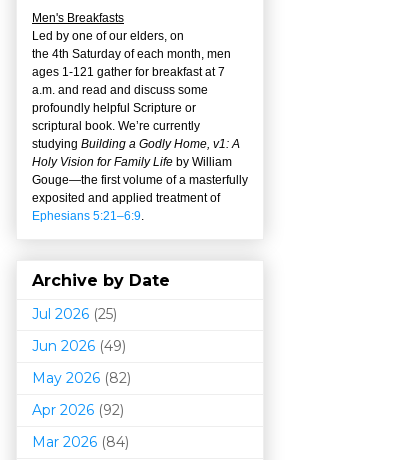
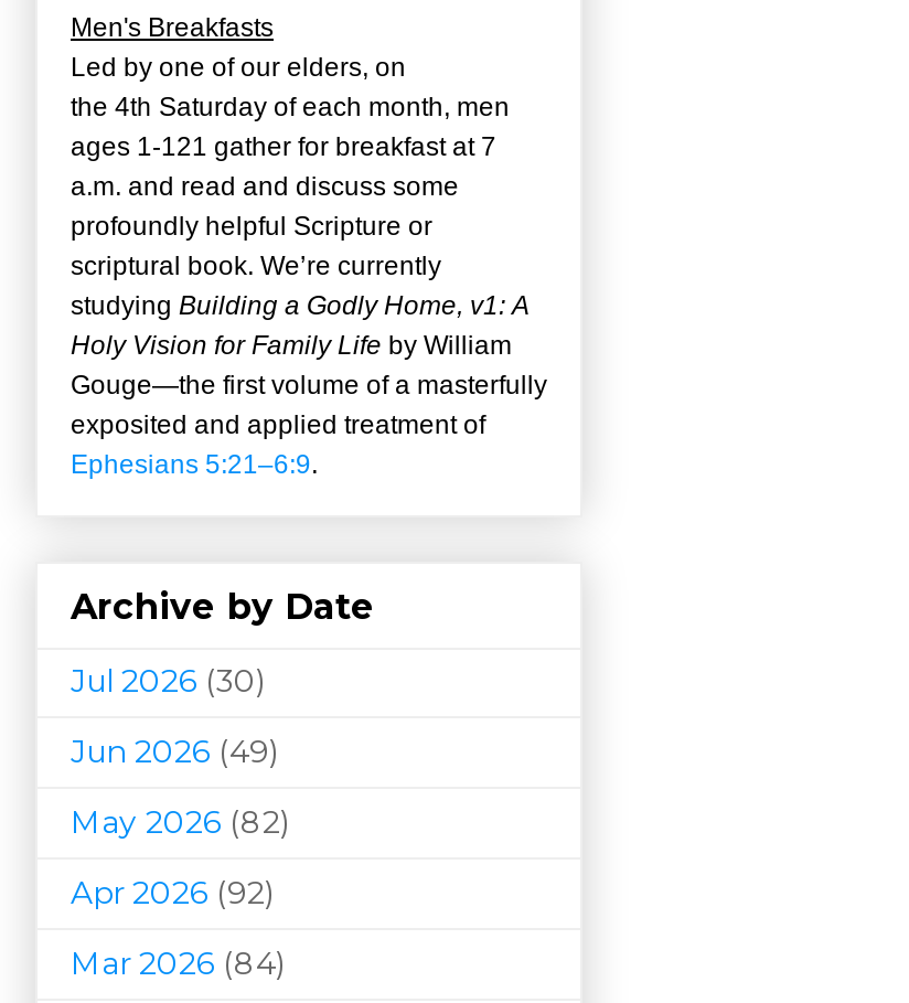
- Jul 2026 (25)
+ Jul 2026 (30)
